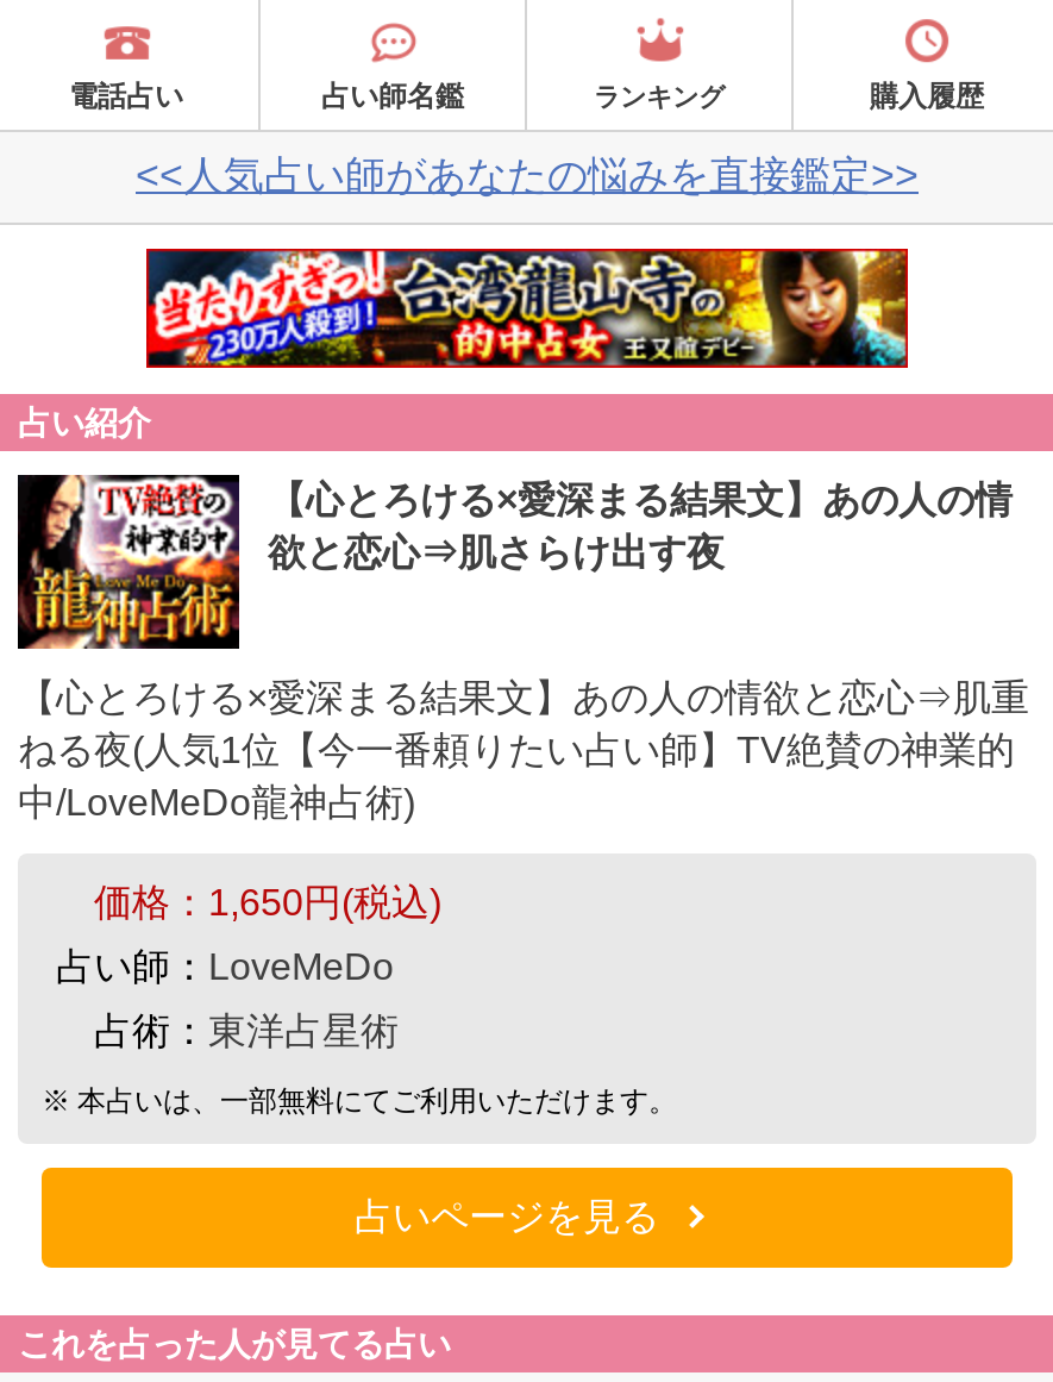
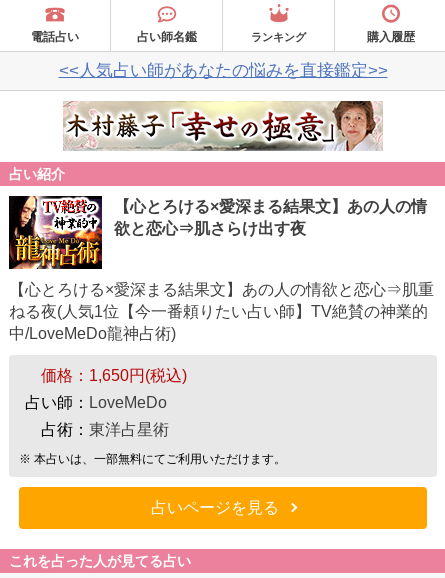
- [image]
+ [image]
